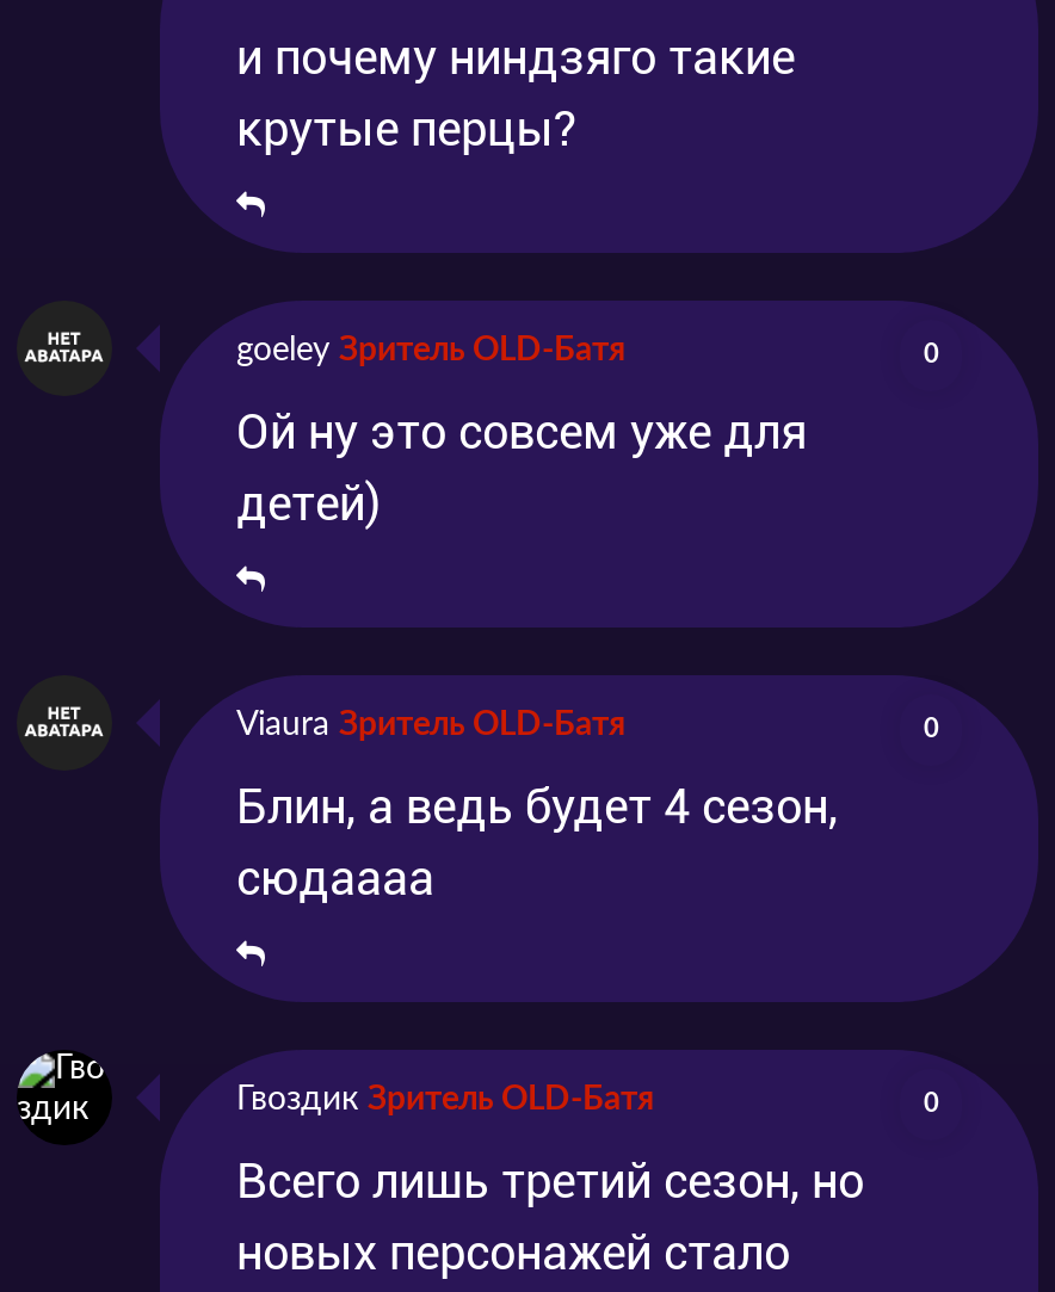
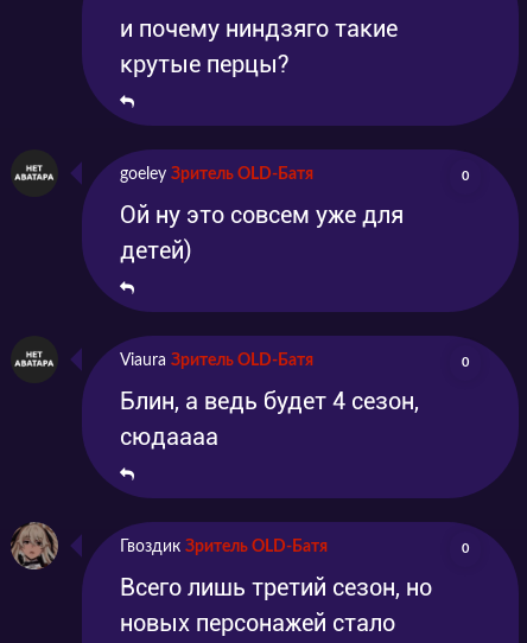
- [image]
+ [image]
